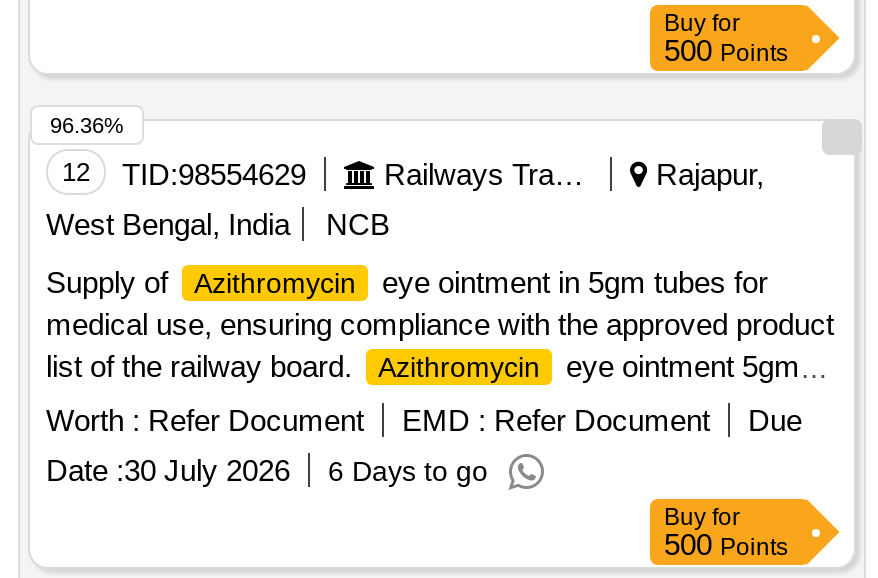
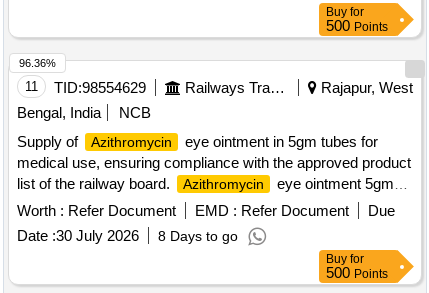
- 12 TID:98554629
+ 11 TID:98554629

- Date : 30 July 2026 6 Days to go
+ Date : 30 July 2026 8 Days to go
